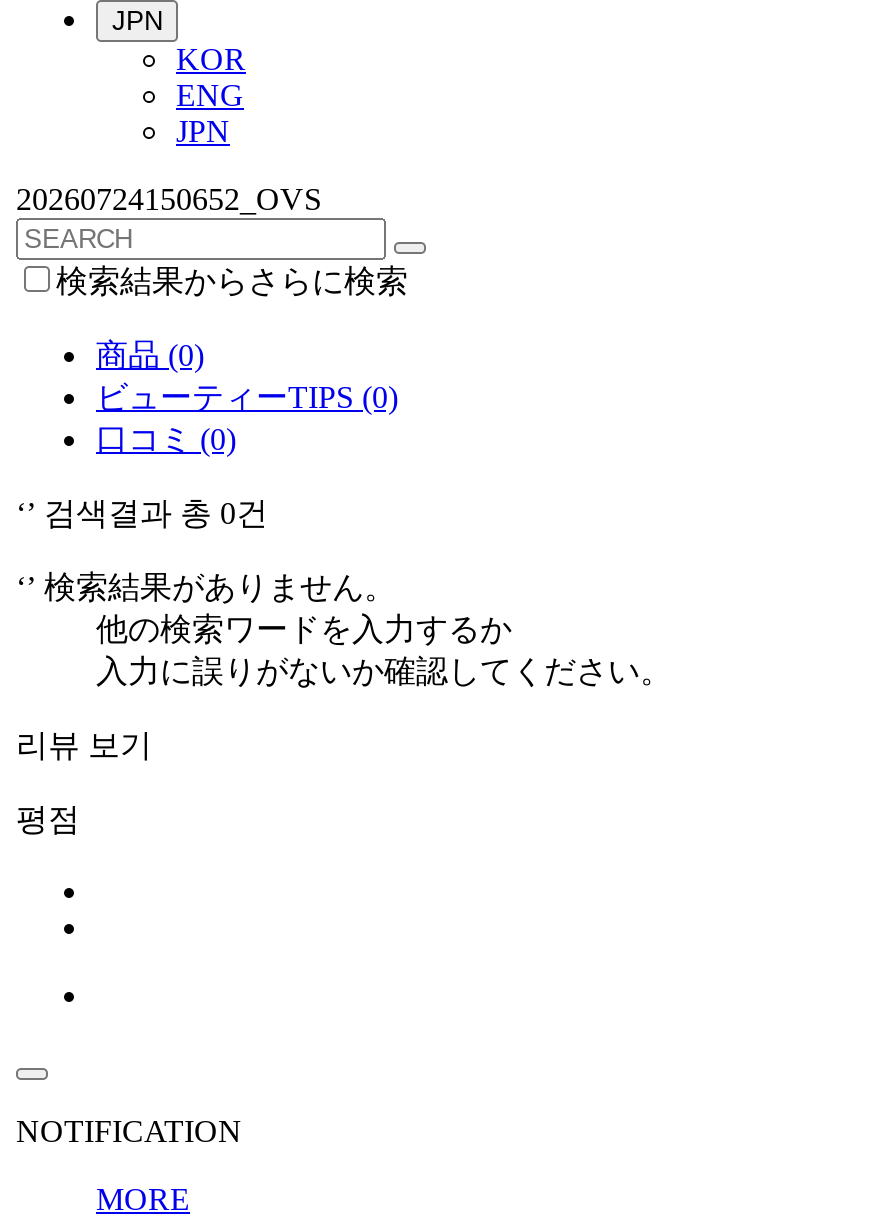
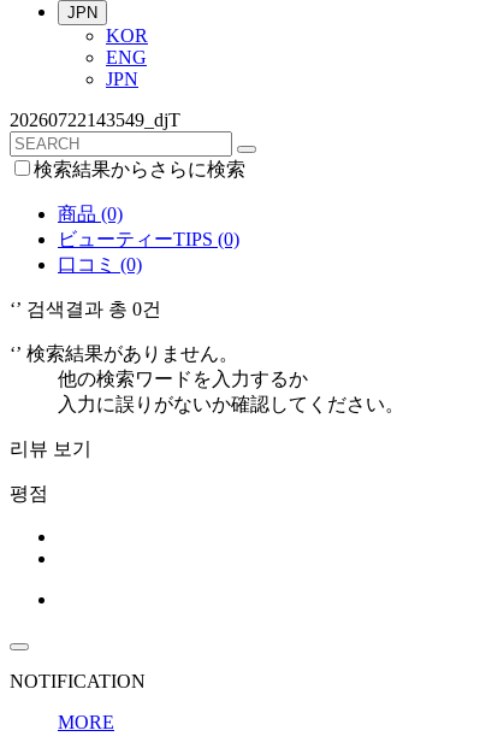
- 20260724150652_OVS
+ 20260722143549_djT
